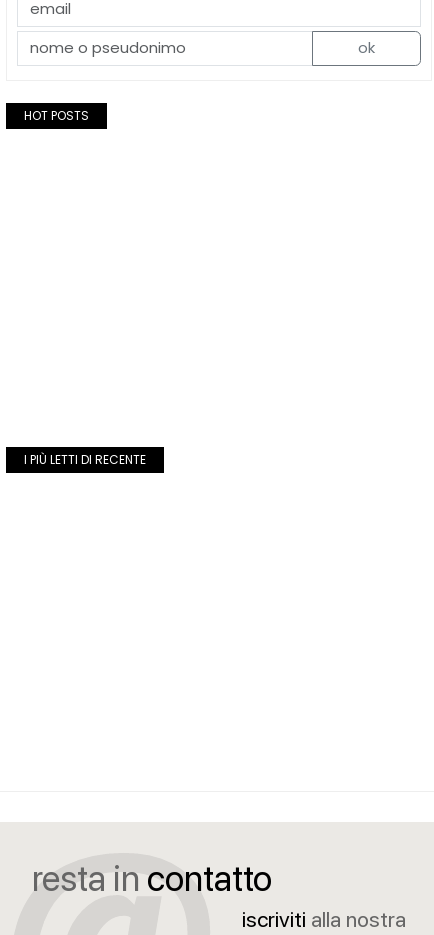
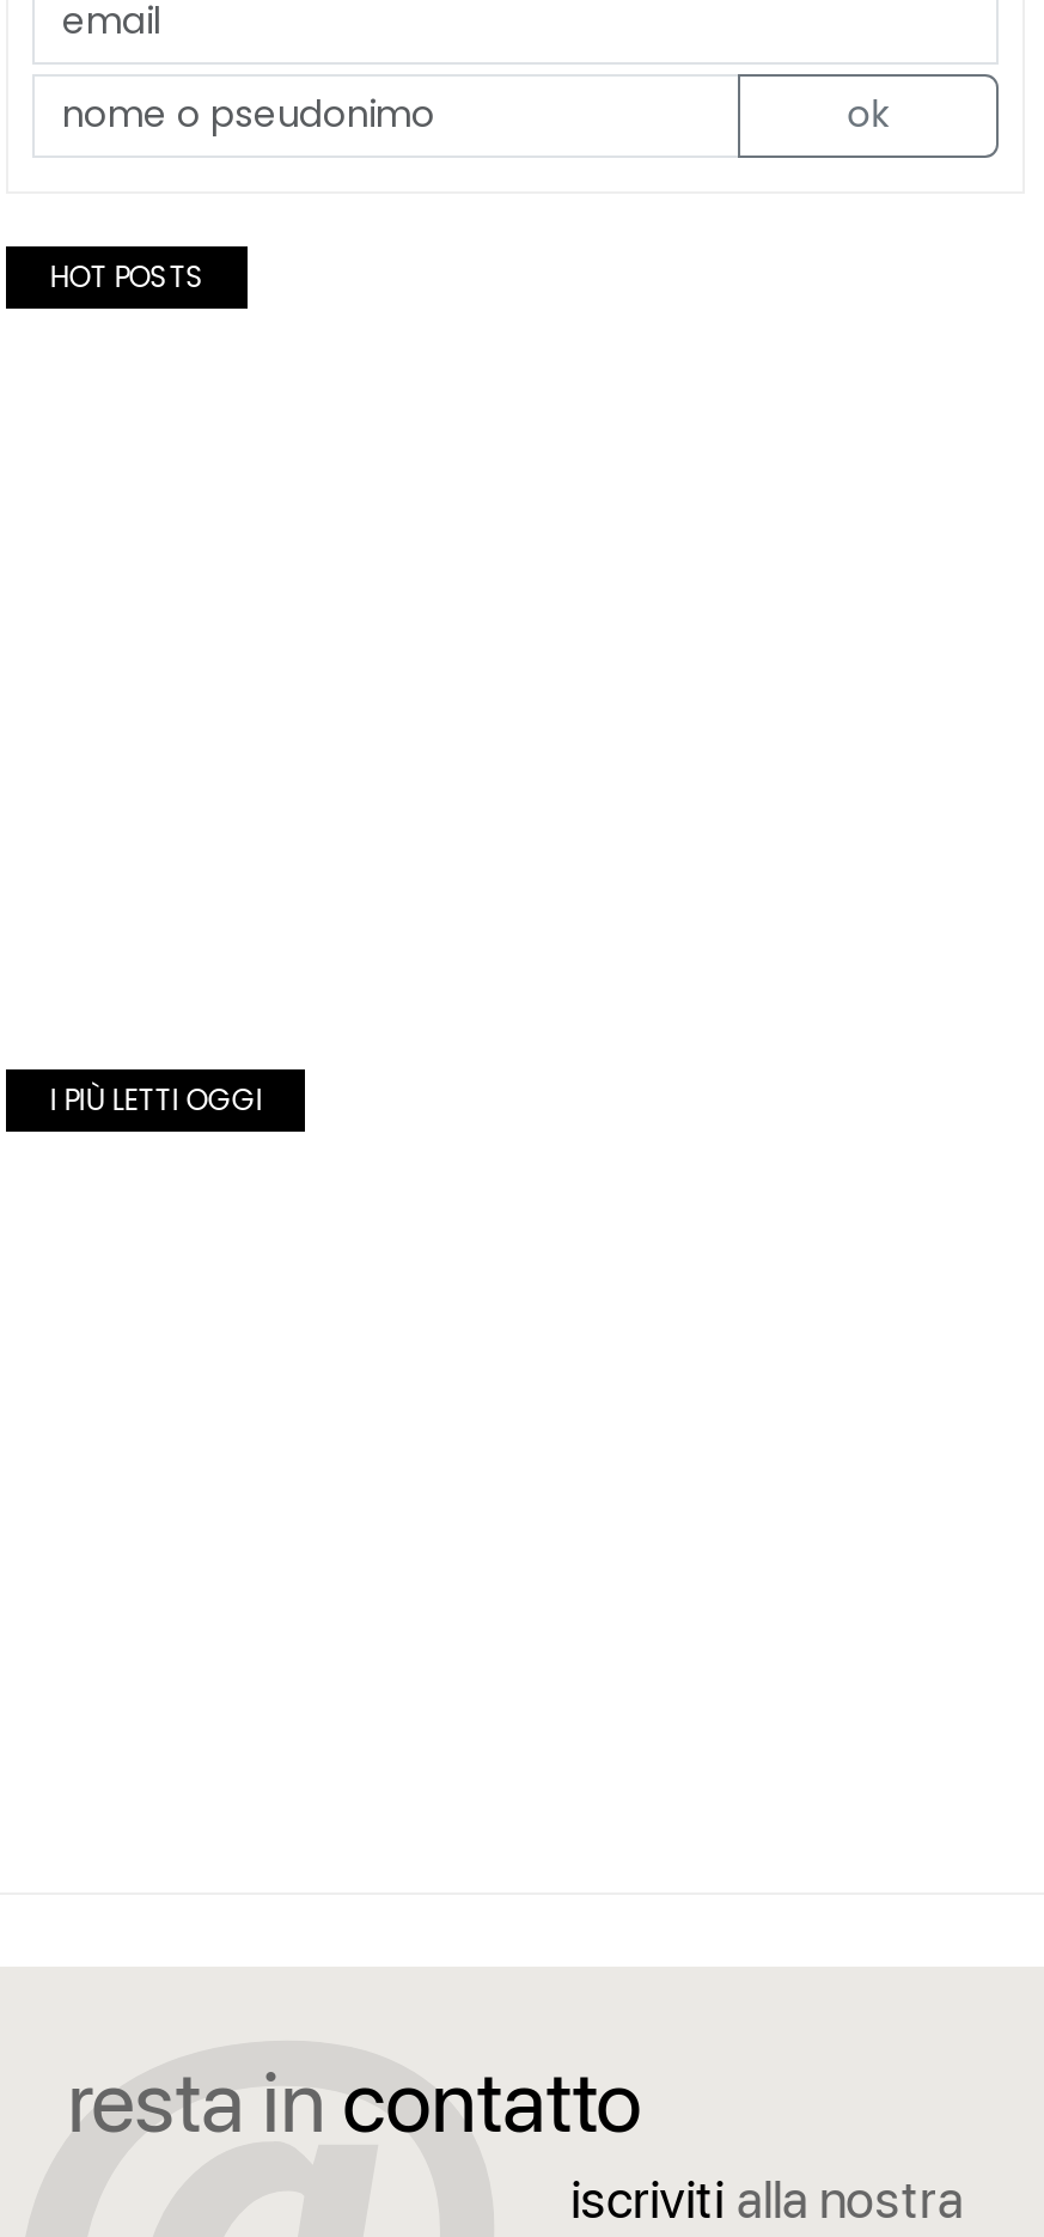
- I PIÙ LETTI DI RECENTE
+ I PIÙ LETTI OGGI
